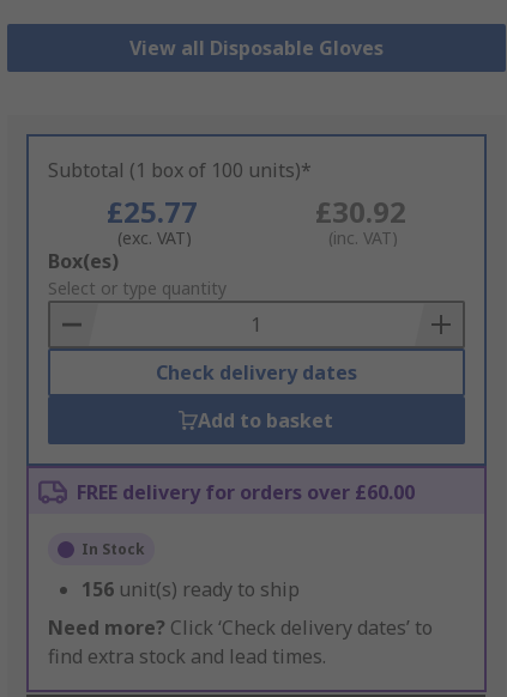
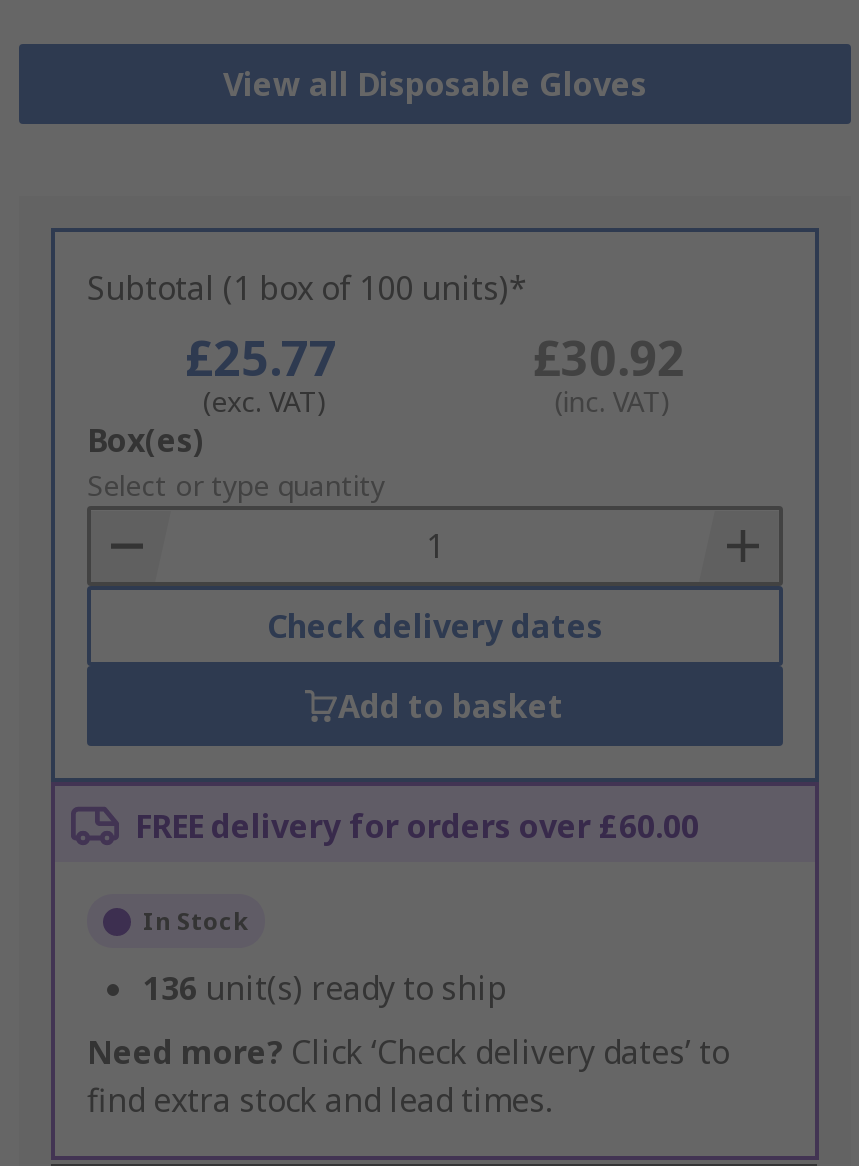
- 156 unit(s) ready to ship
+ 136 unit(s) ready to ship
